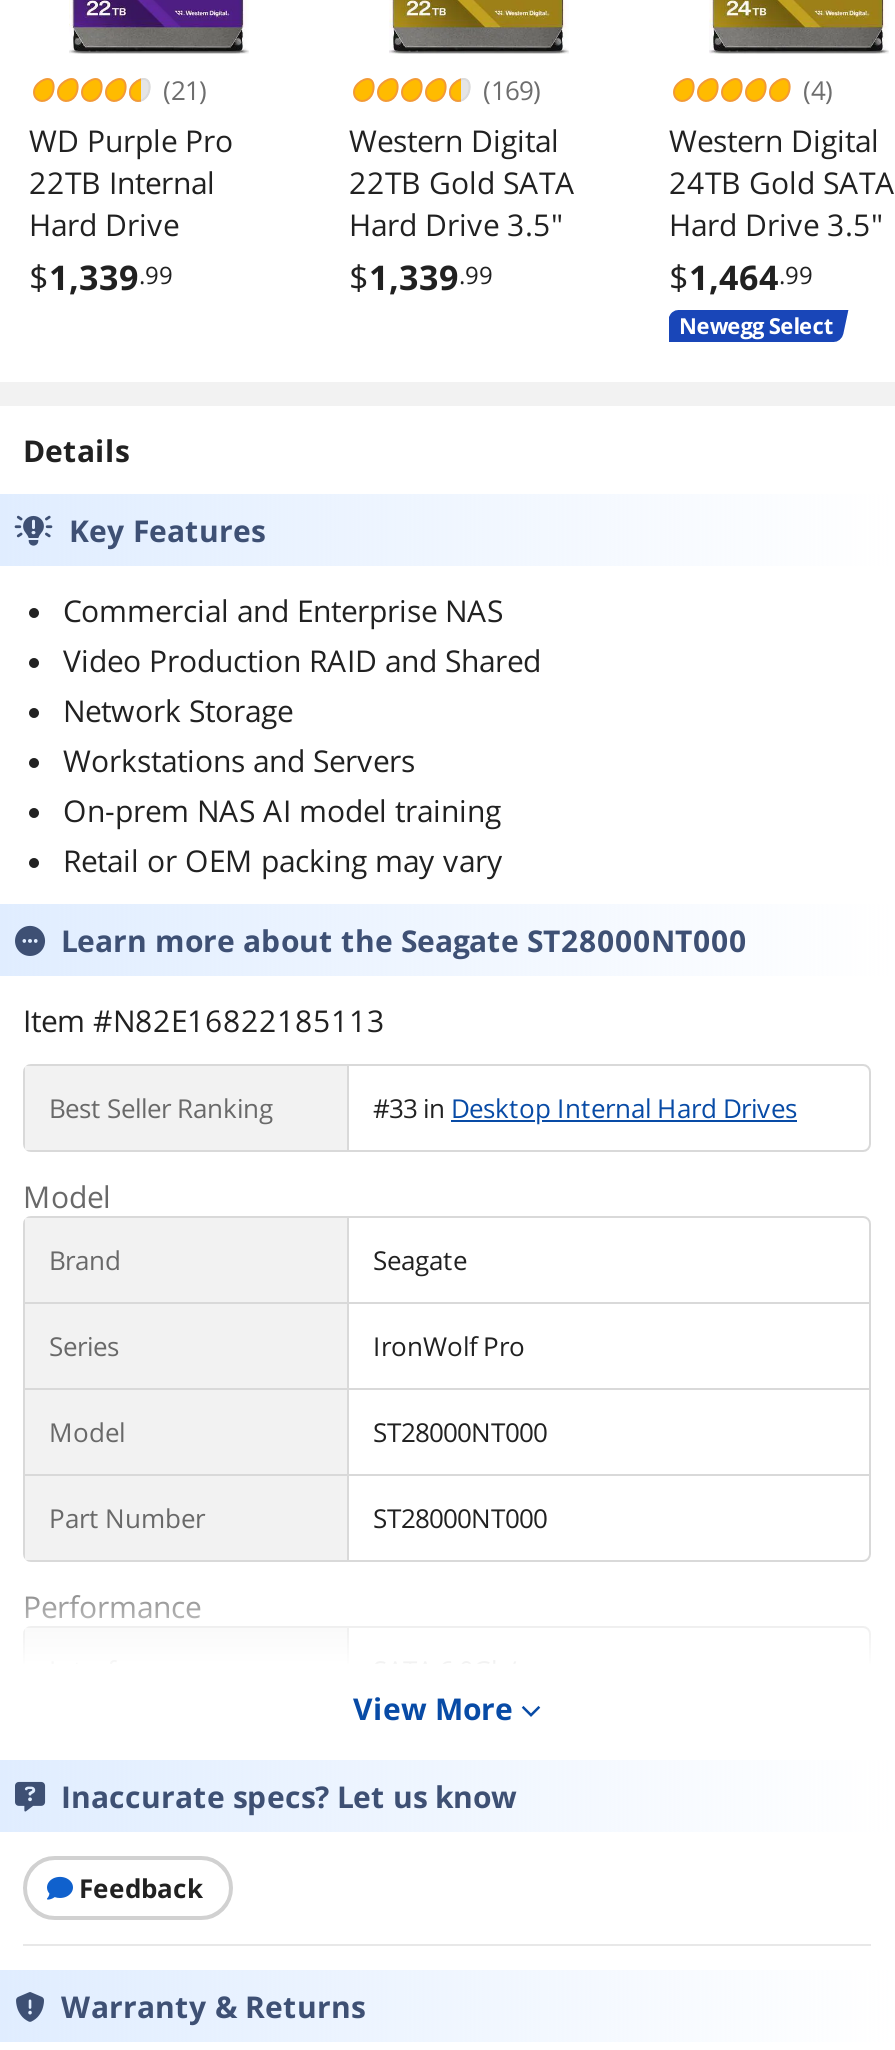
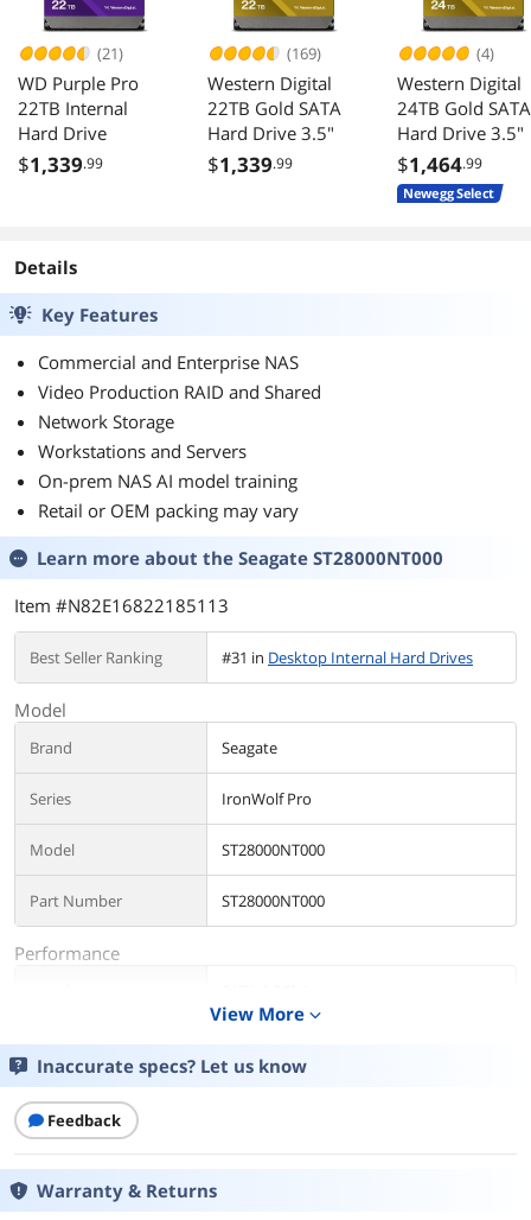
- #33 in Desktop Internal Hard Drives
+ #31 in Desktop Internal Hard Drives
